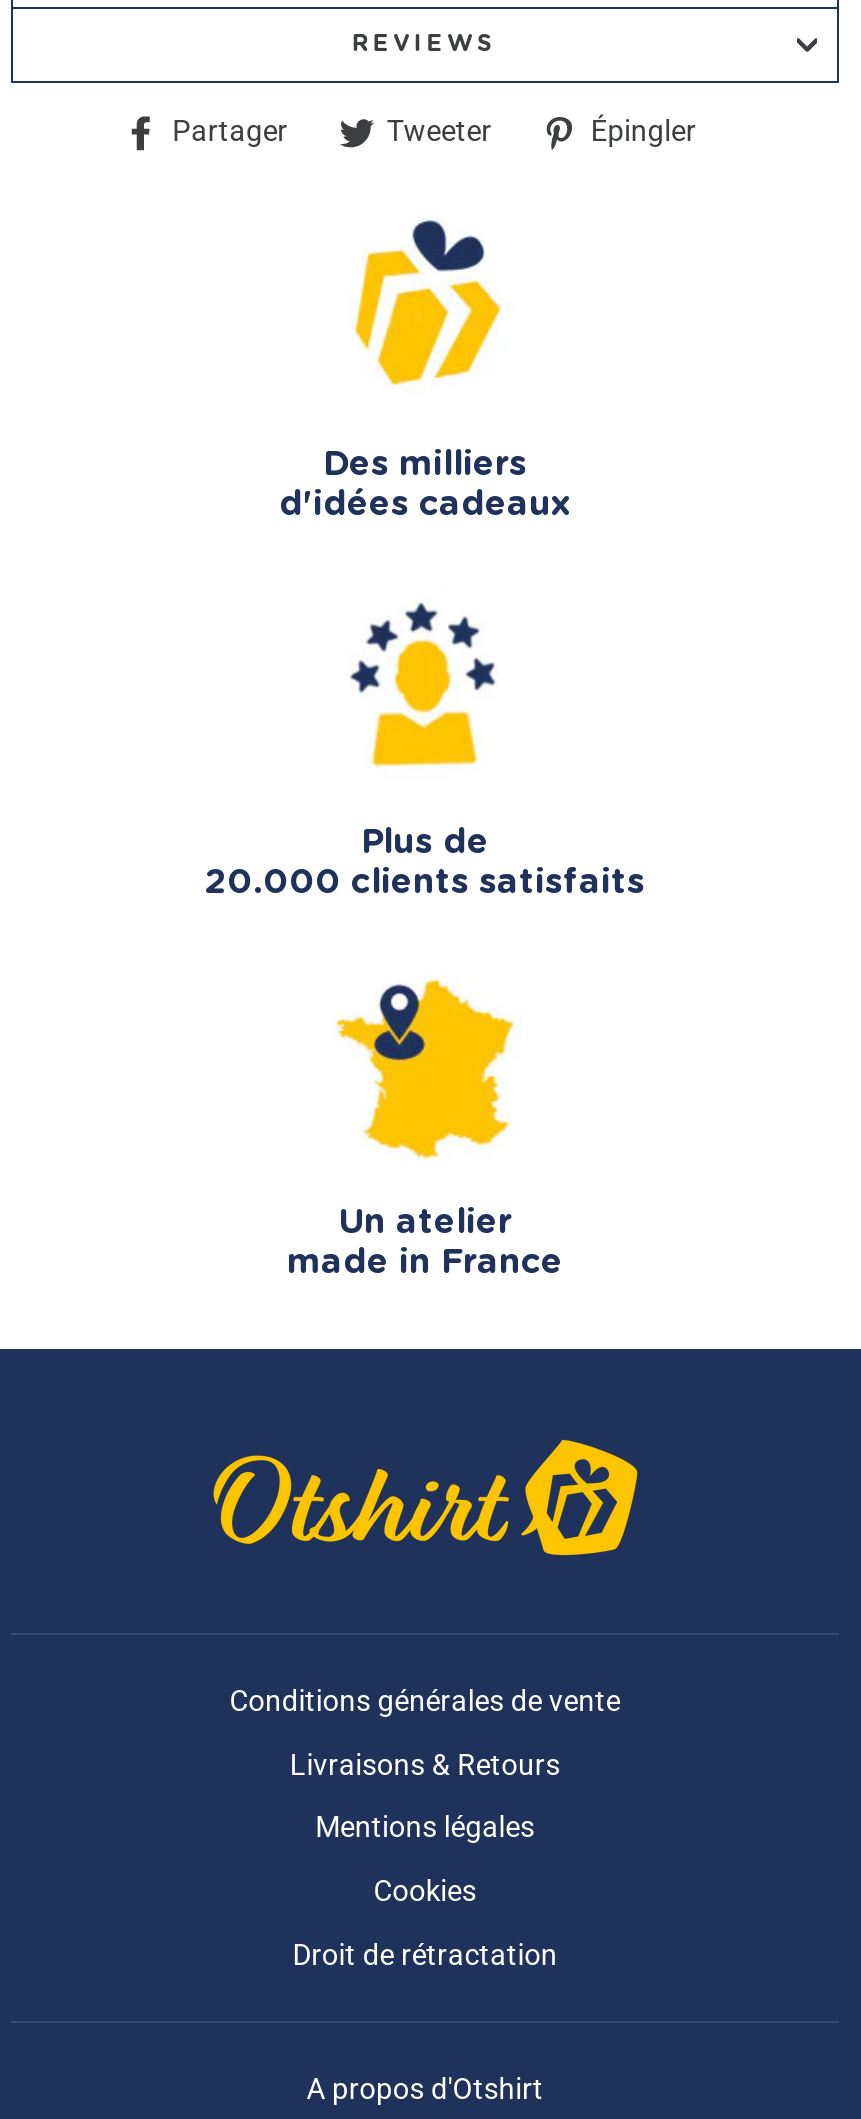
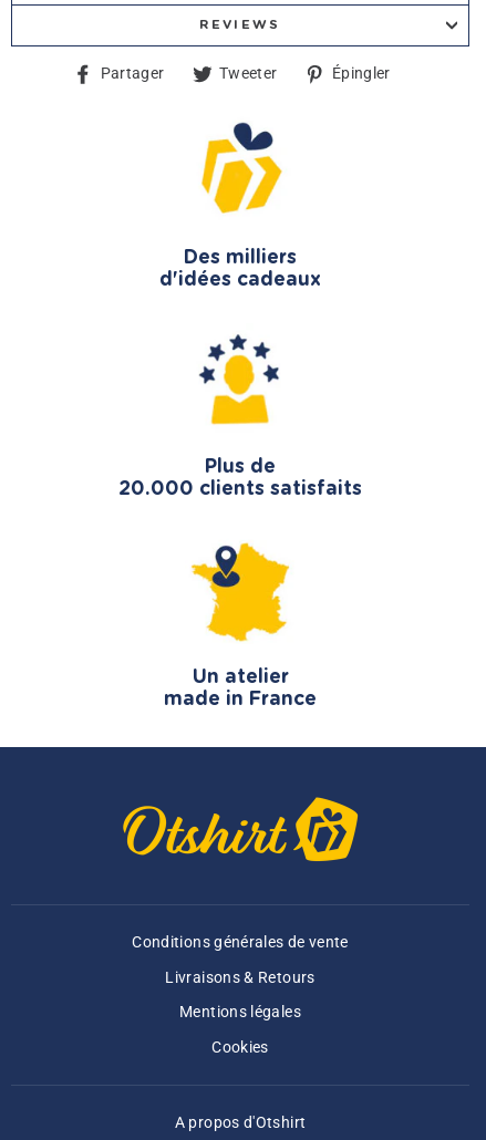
- Droit de rétractation
